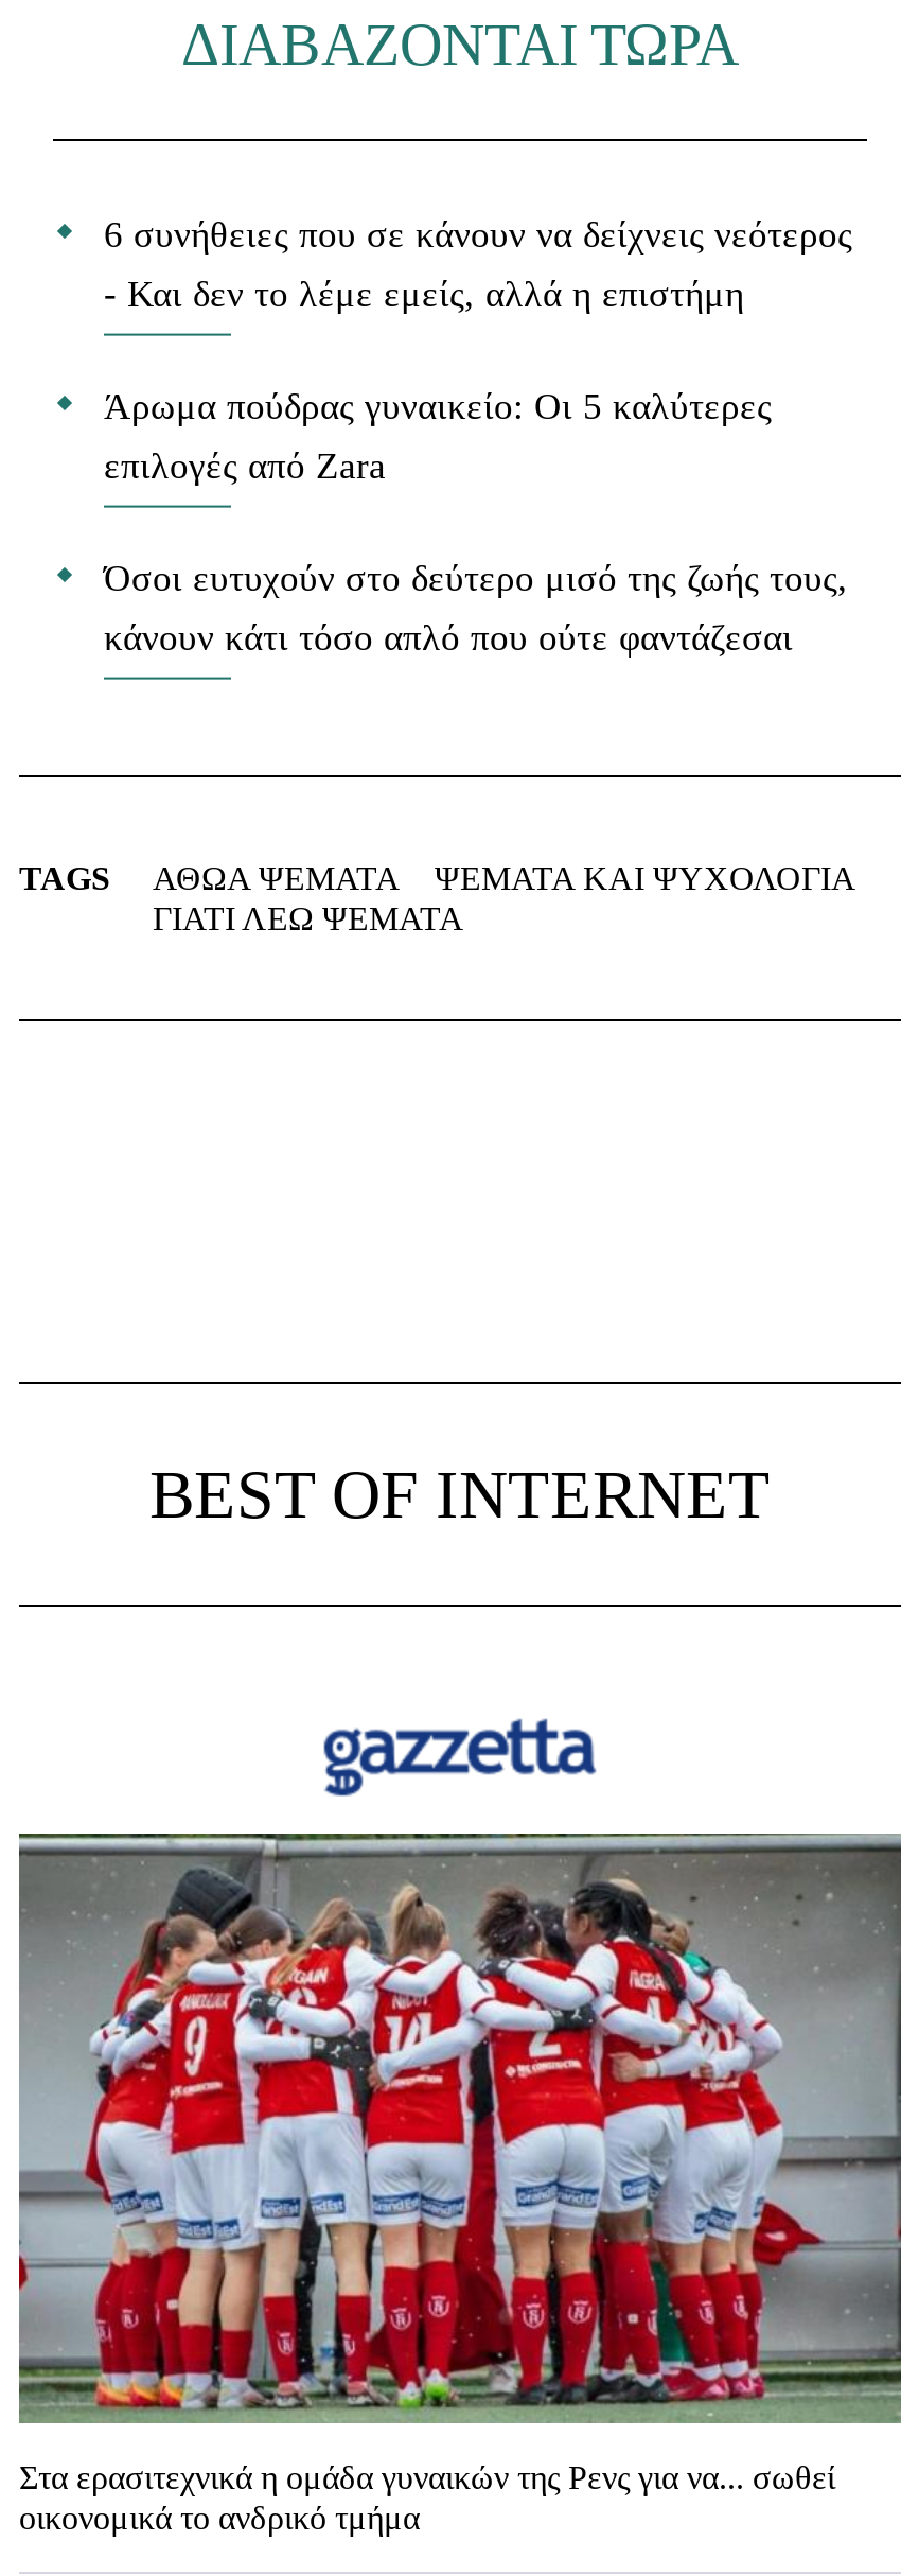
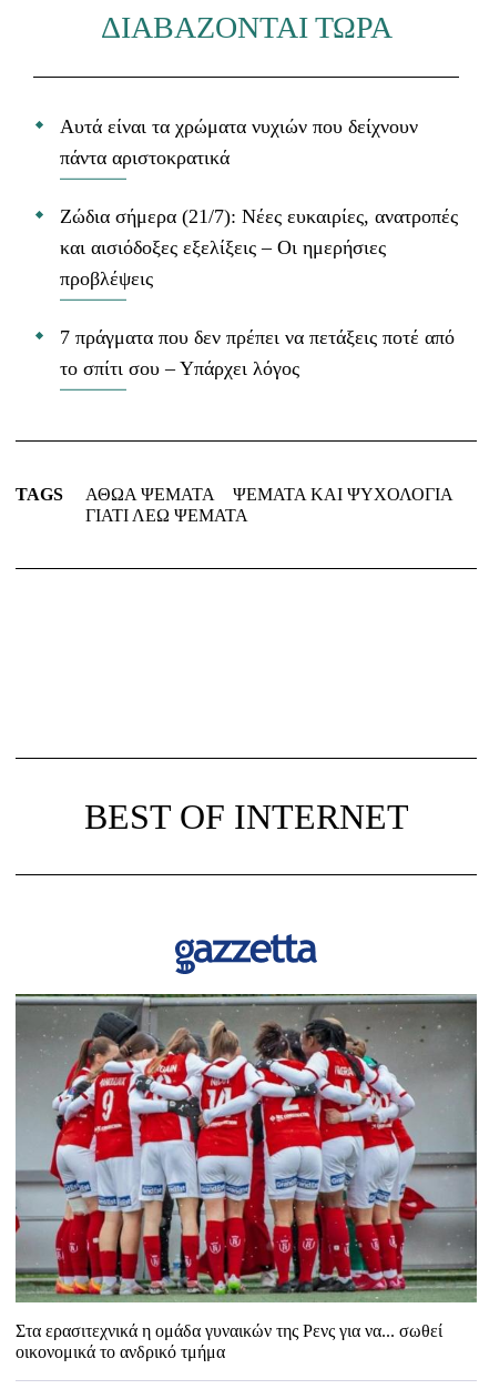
- 6 συνήθειες που σε κάνουν να δείχνεις νεότερος
- - Και δεν το λέμε εμείς, αλλά η επιστήμη
+ Αυτά είναι τα χρώματα νυχιών που δείχνουν
+ πάντα αριστοκρατικά

- Άρωμα πούδρας γυναικείο: Οι 5 καλύτερες
- επιλογές από Zara
+ Ζώδια σήμερα (21/7): Νέες ευκαιρίες, ανατροπές
+ και αισιόδοξες εξελίξεις – Οι ημερήσιες
+ προβλέψεις

- Όσοι ευτυχούν στο δεύτερο μισό της ζωής τους,
- κάνουν κάτι τόσο απλό που ούτε φαντάζεσαι
+ 7 πράγματα που δεν πρέπει να πετάξεις ποτέ από
+ το σπίτι σου – Υπάρχει λόγος
